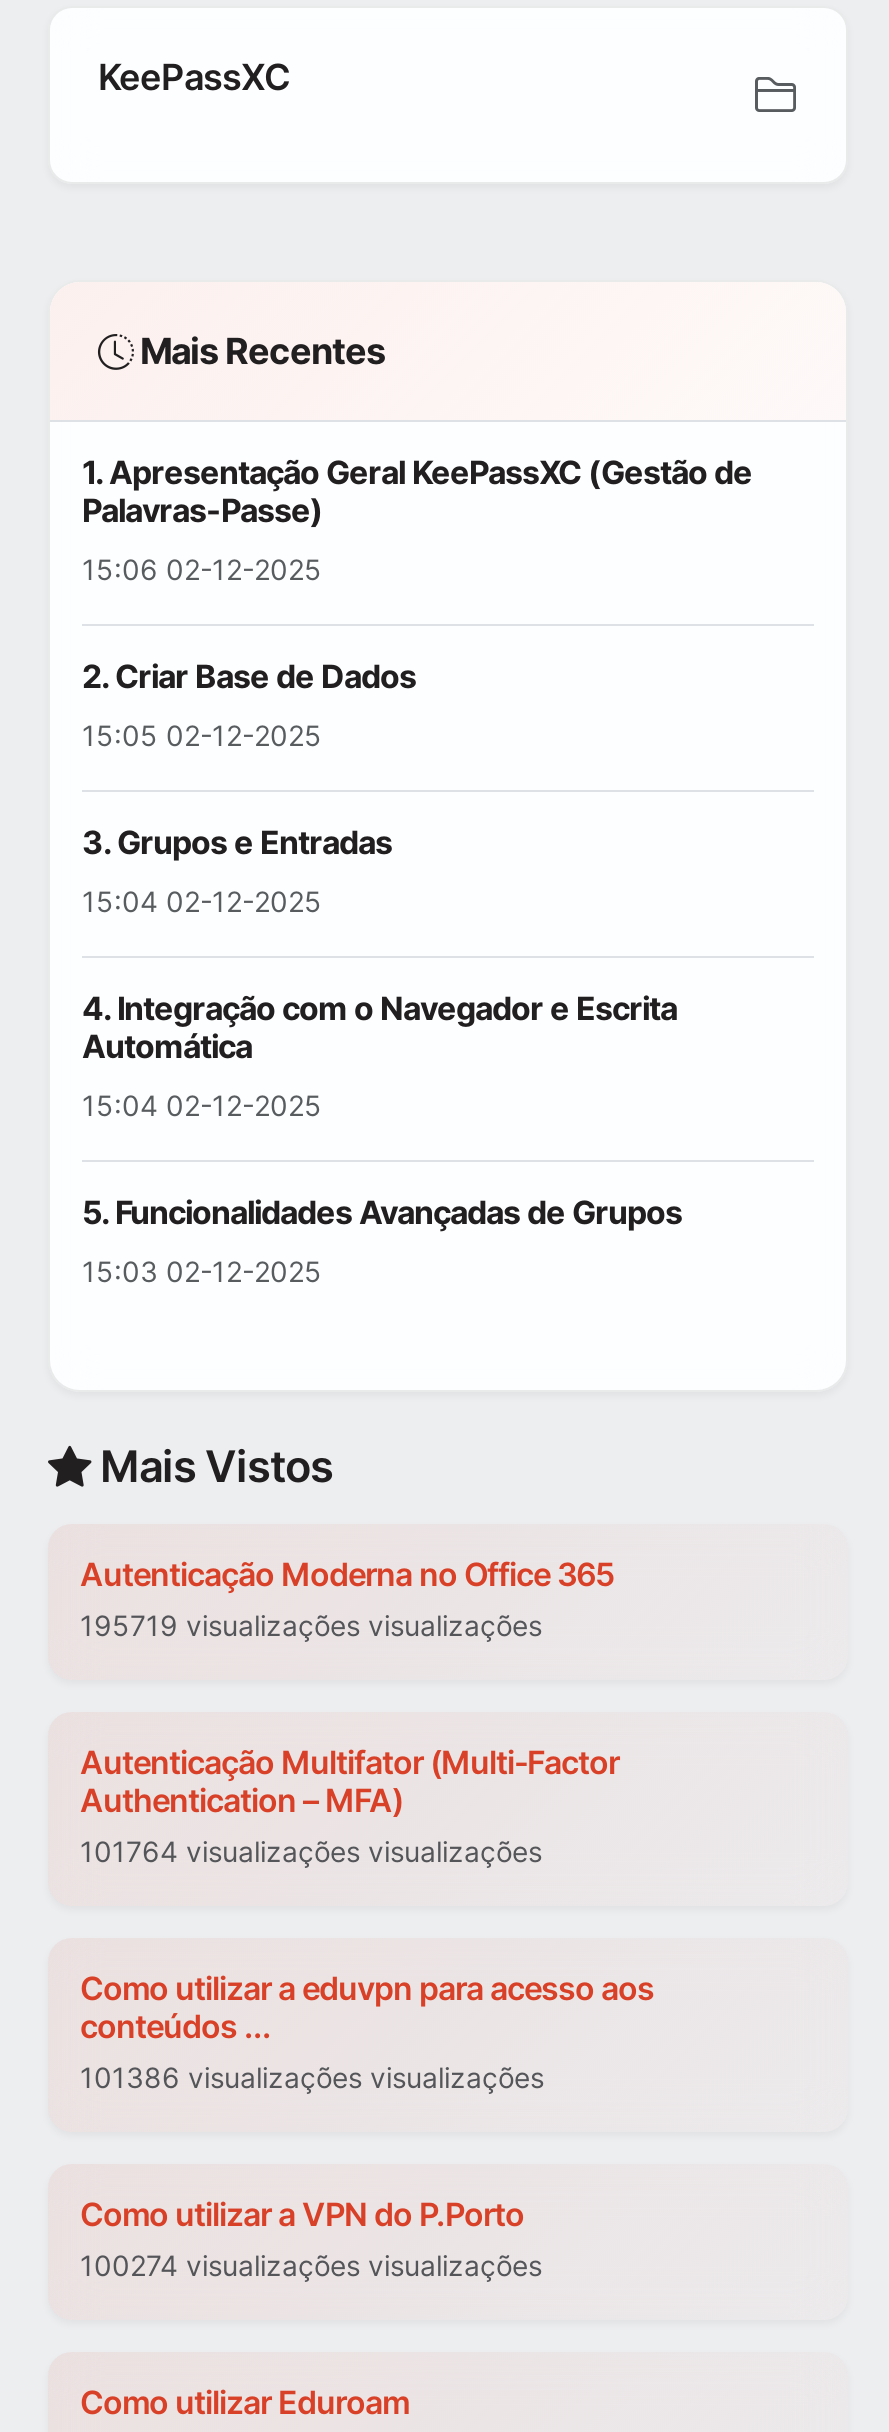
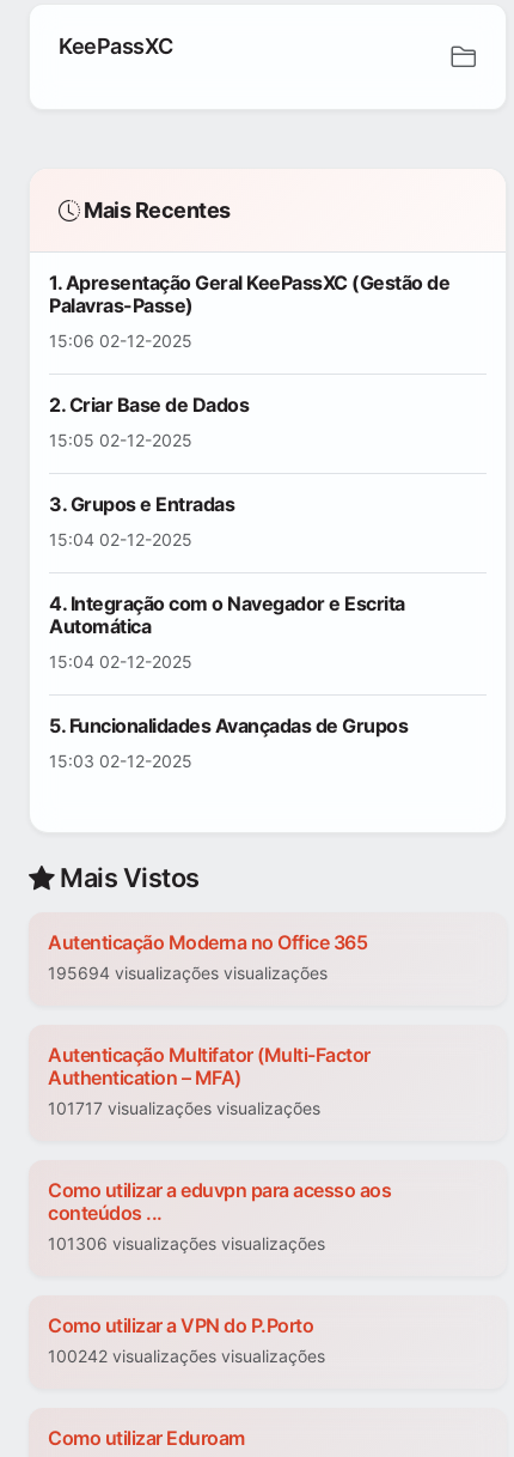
- 195719 visualizações visualizações
+ 195694 visualizações visualizações

- 101764 visualizações visualizações
+ 101717 visualizações visualizações

- 101386 visualizações visualizações
+ 101306 visualizações visualizações

- 100274 visualizações visualizações
+ 100242 visualizações visualizações
